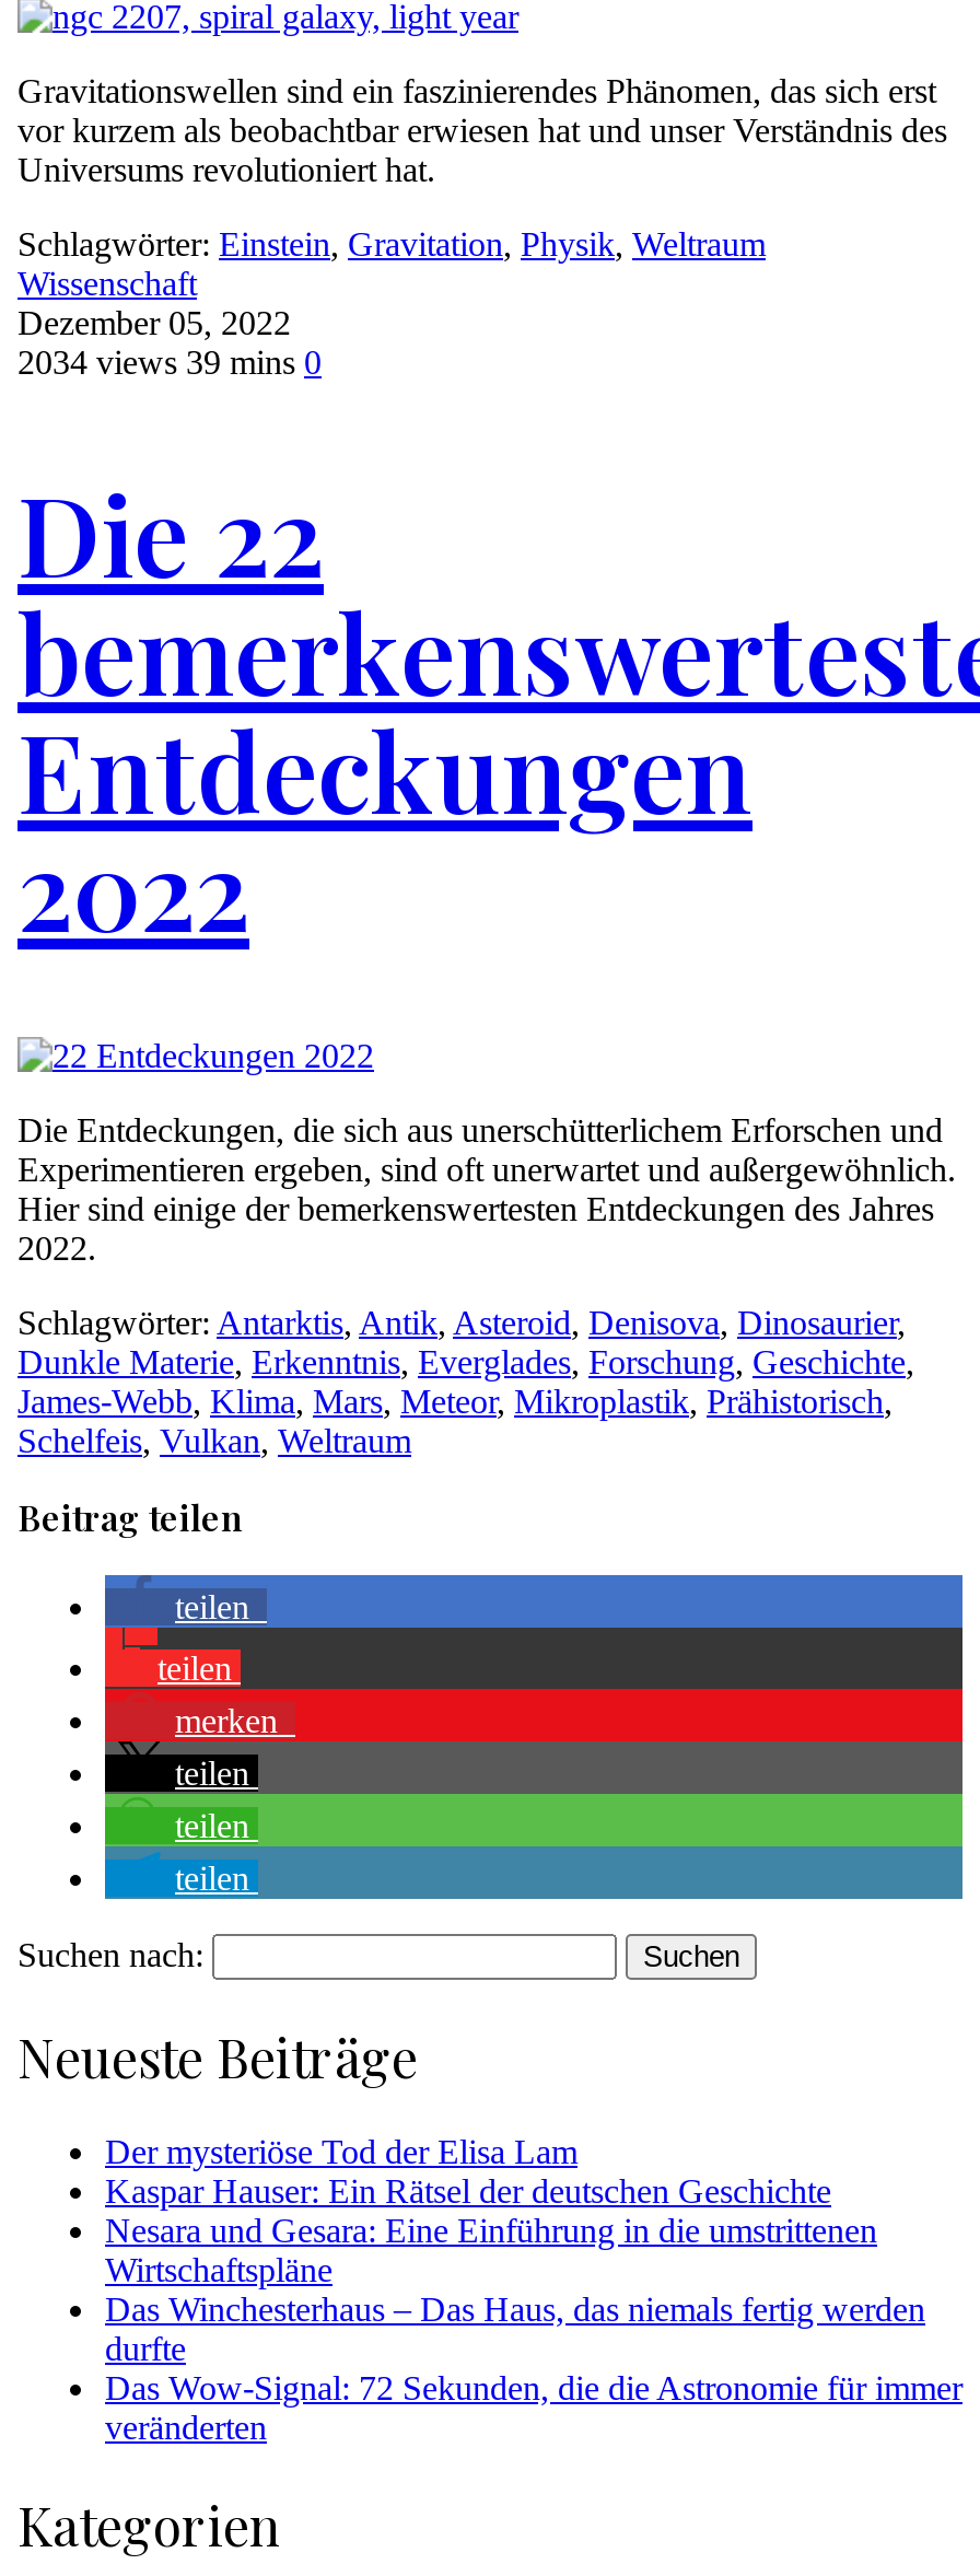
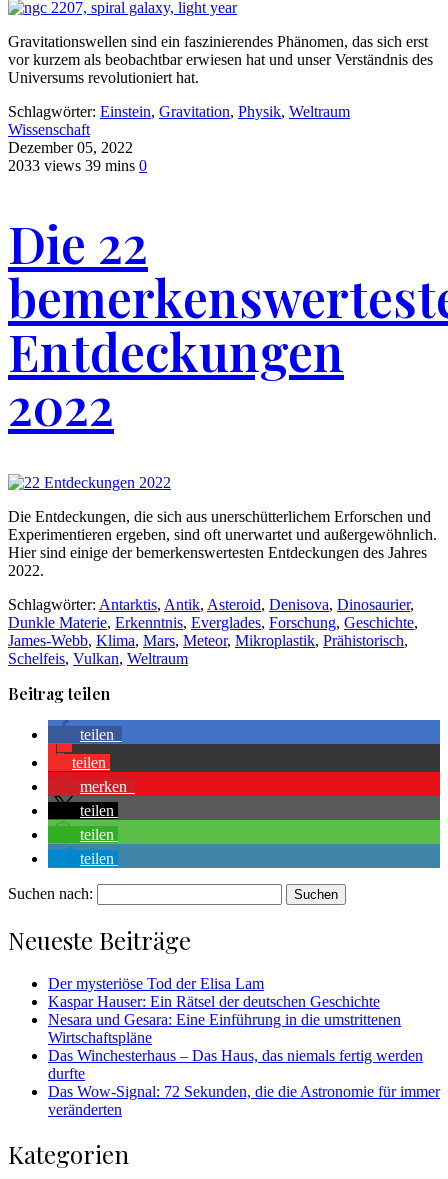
- 2034 views 39 mins 0
+ 2033 views 39 mins 0
